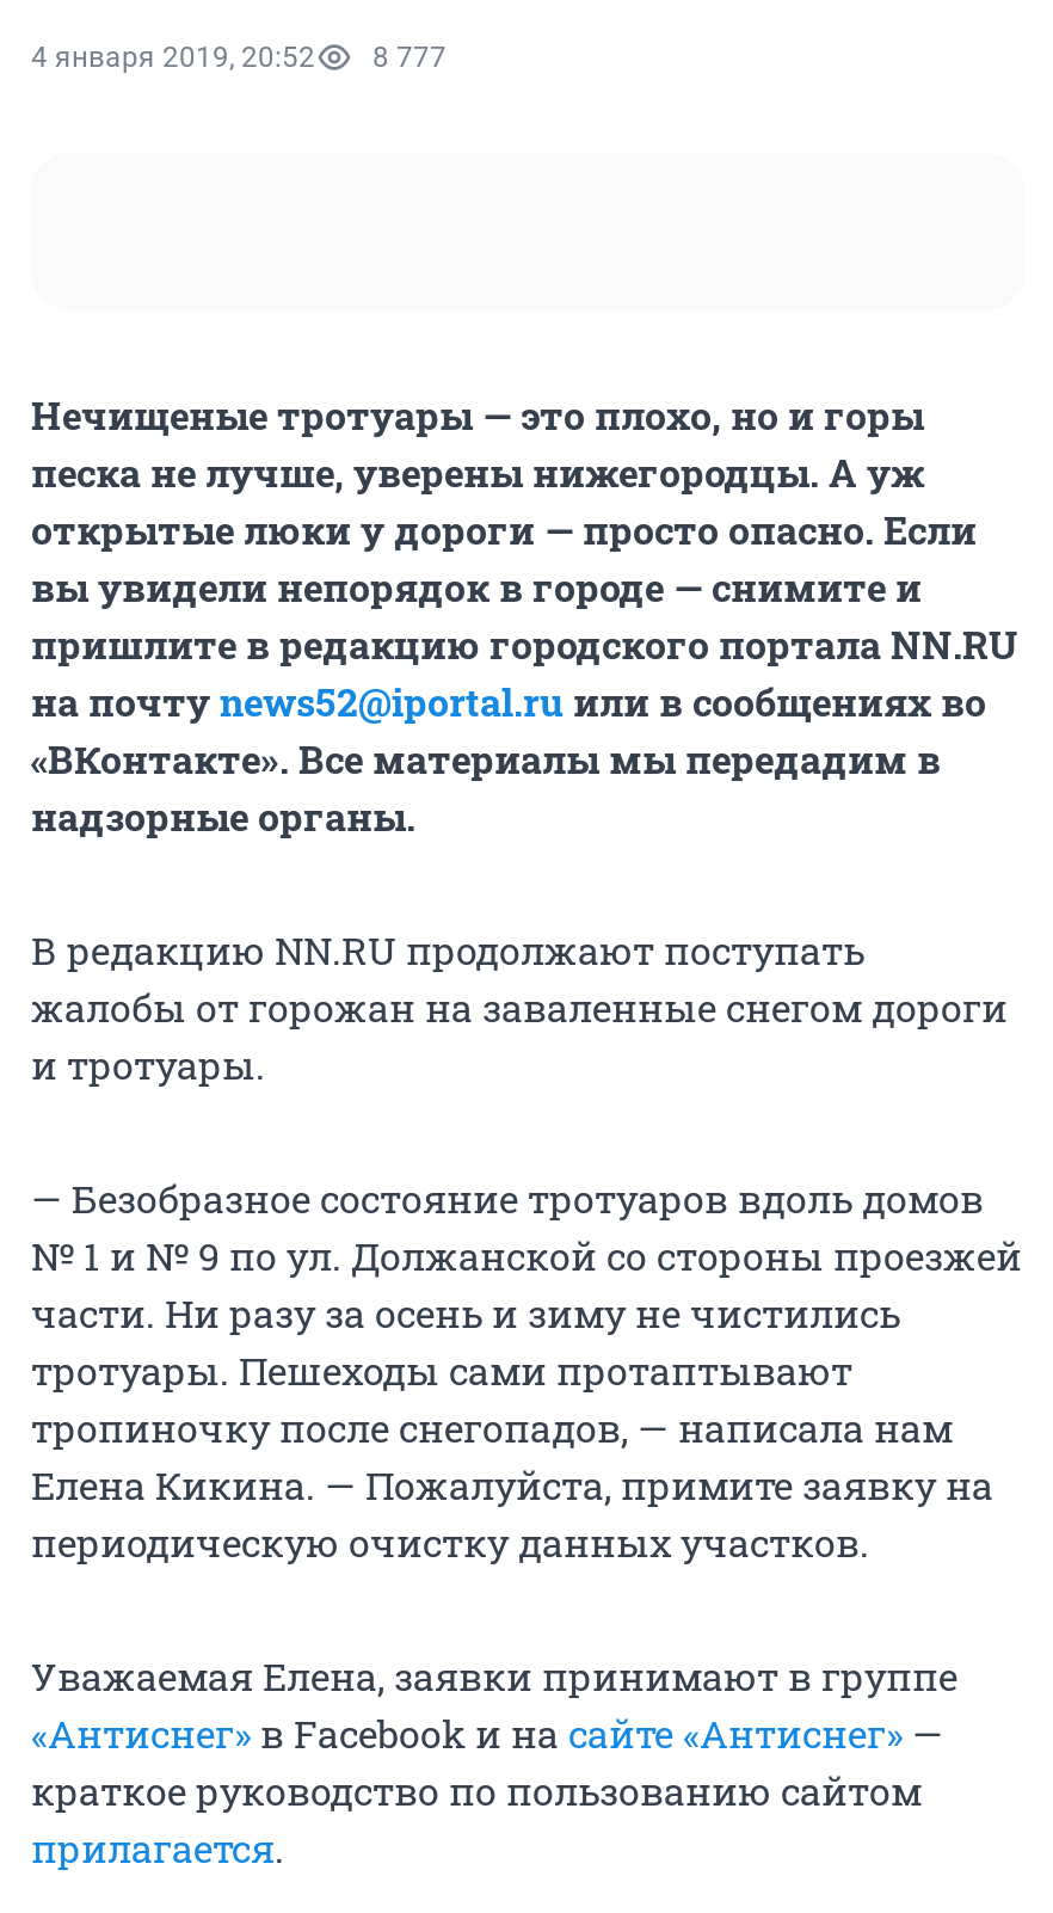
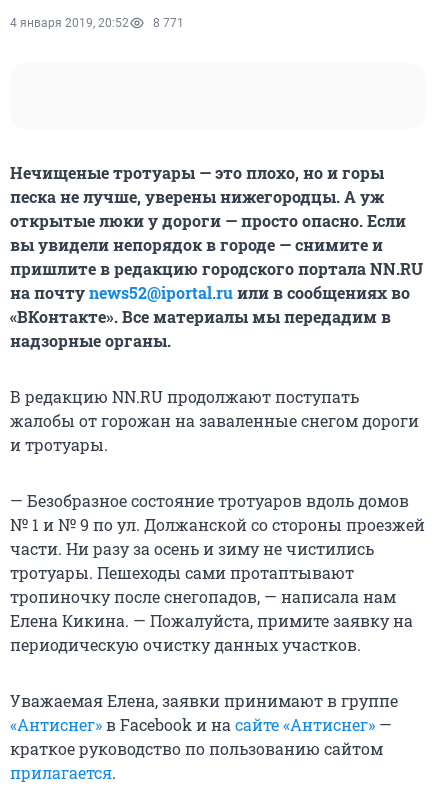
- 4 января 2019, 20:52 8 777
+ 4 января 2019, 20:52 8 771
